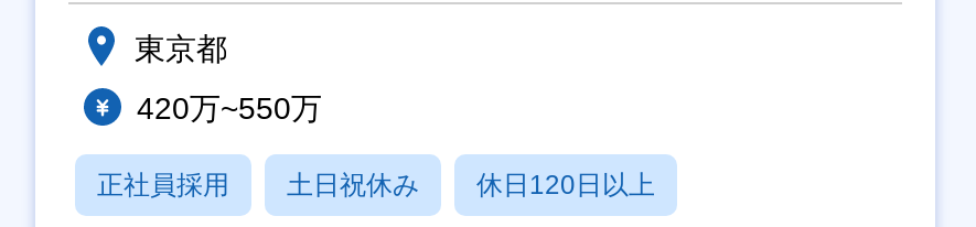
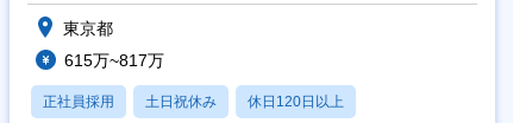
- 420万~550万
+ 615万~817万
